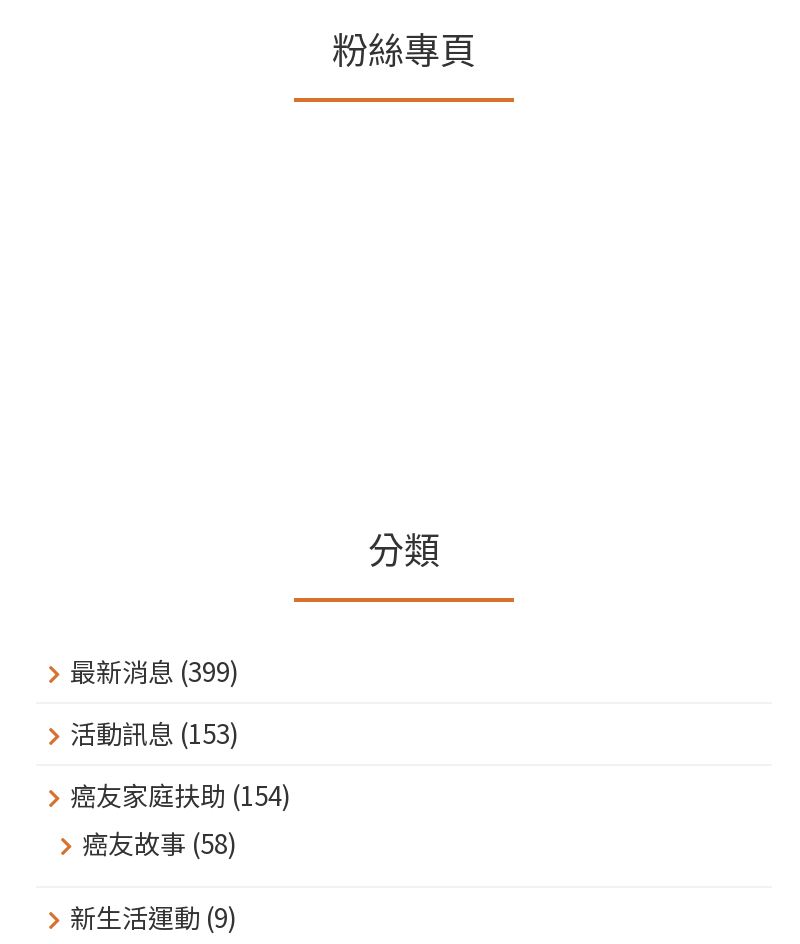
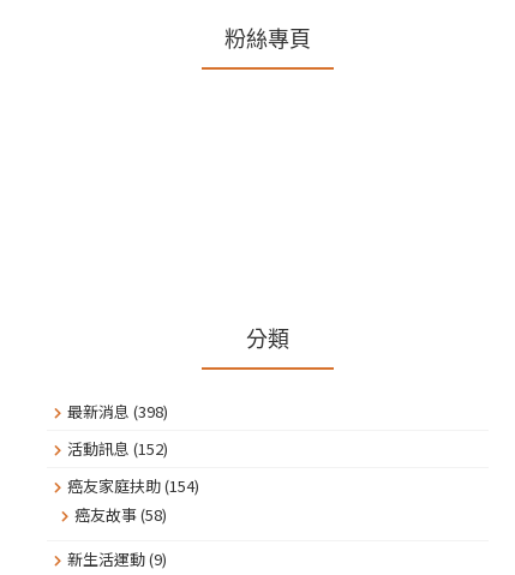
- 最新消息(399)
+ 最新消息(398)

- 活動訊息(153)
+ 活動訊息(152)
